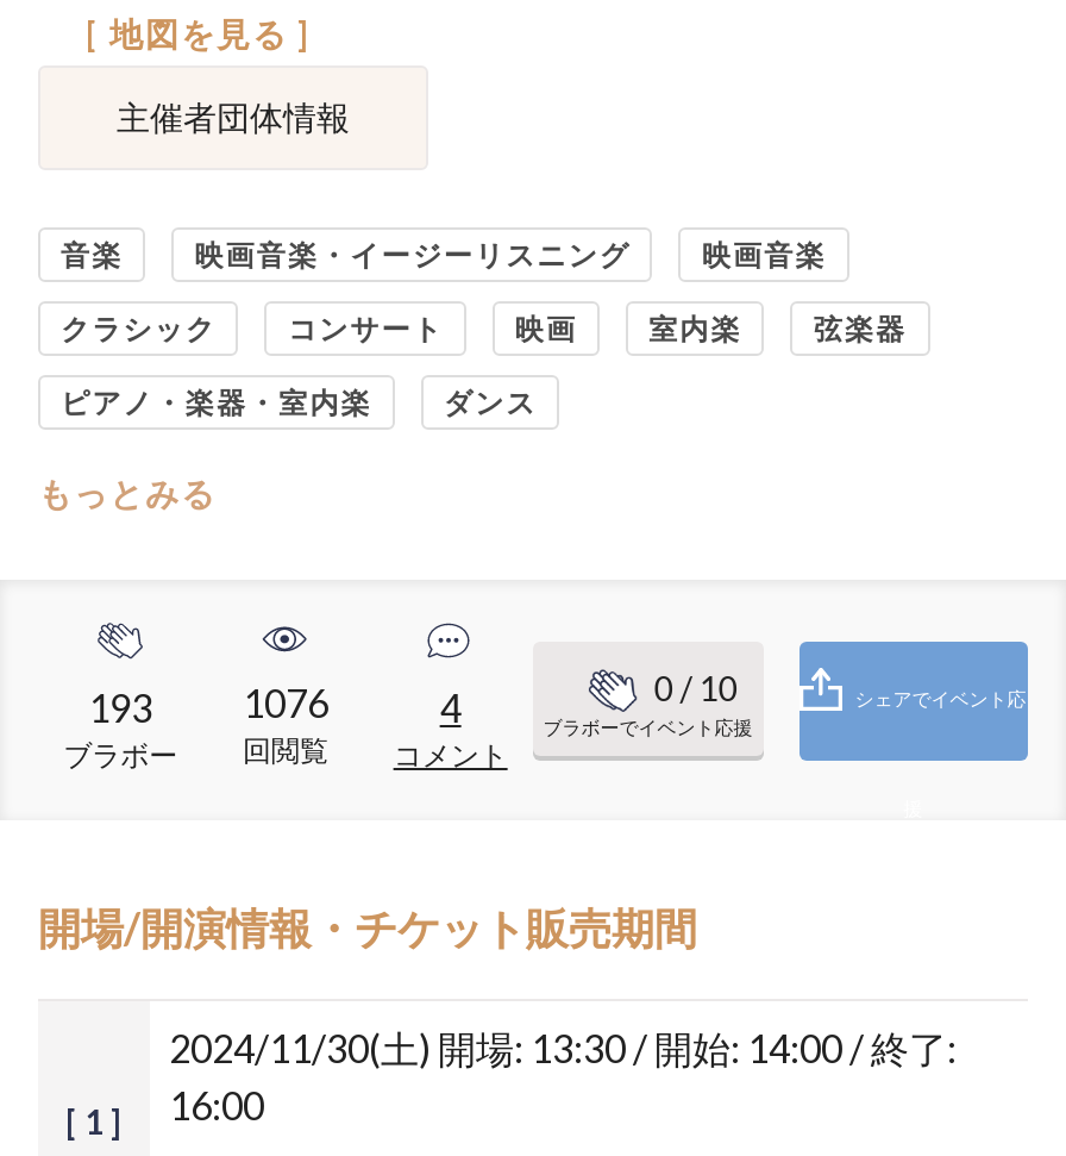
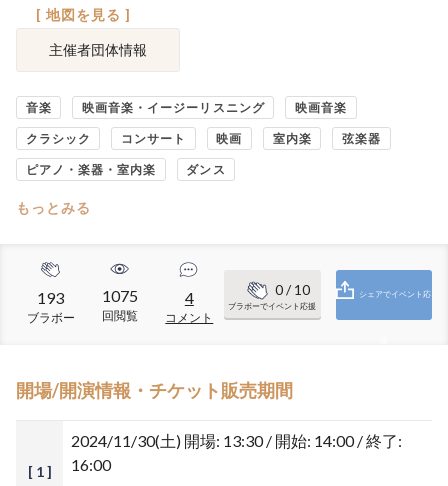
- 193 1076
+ 193 1075
